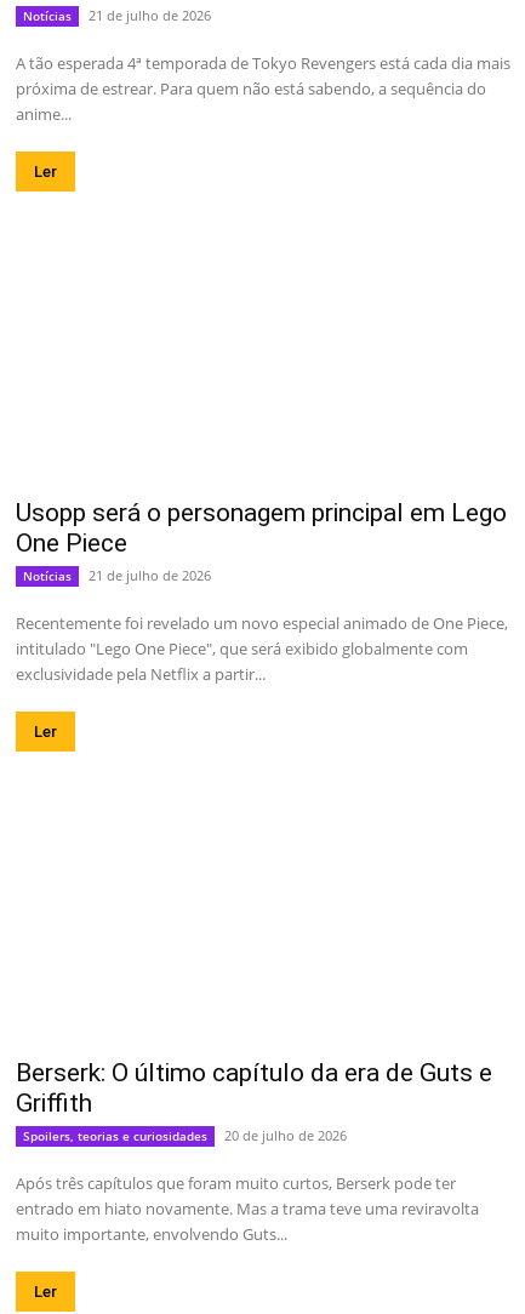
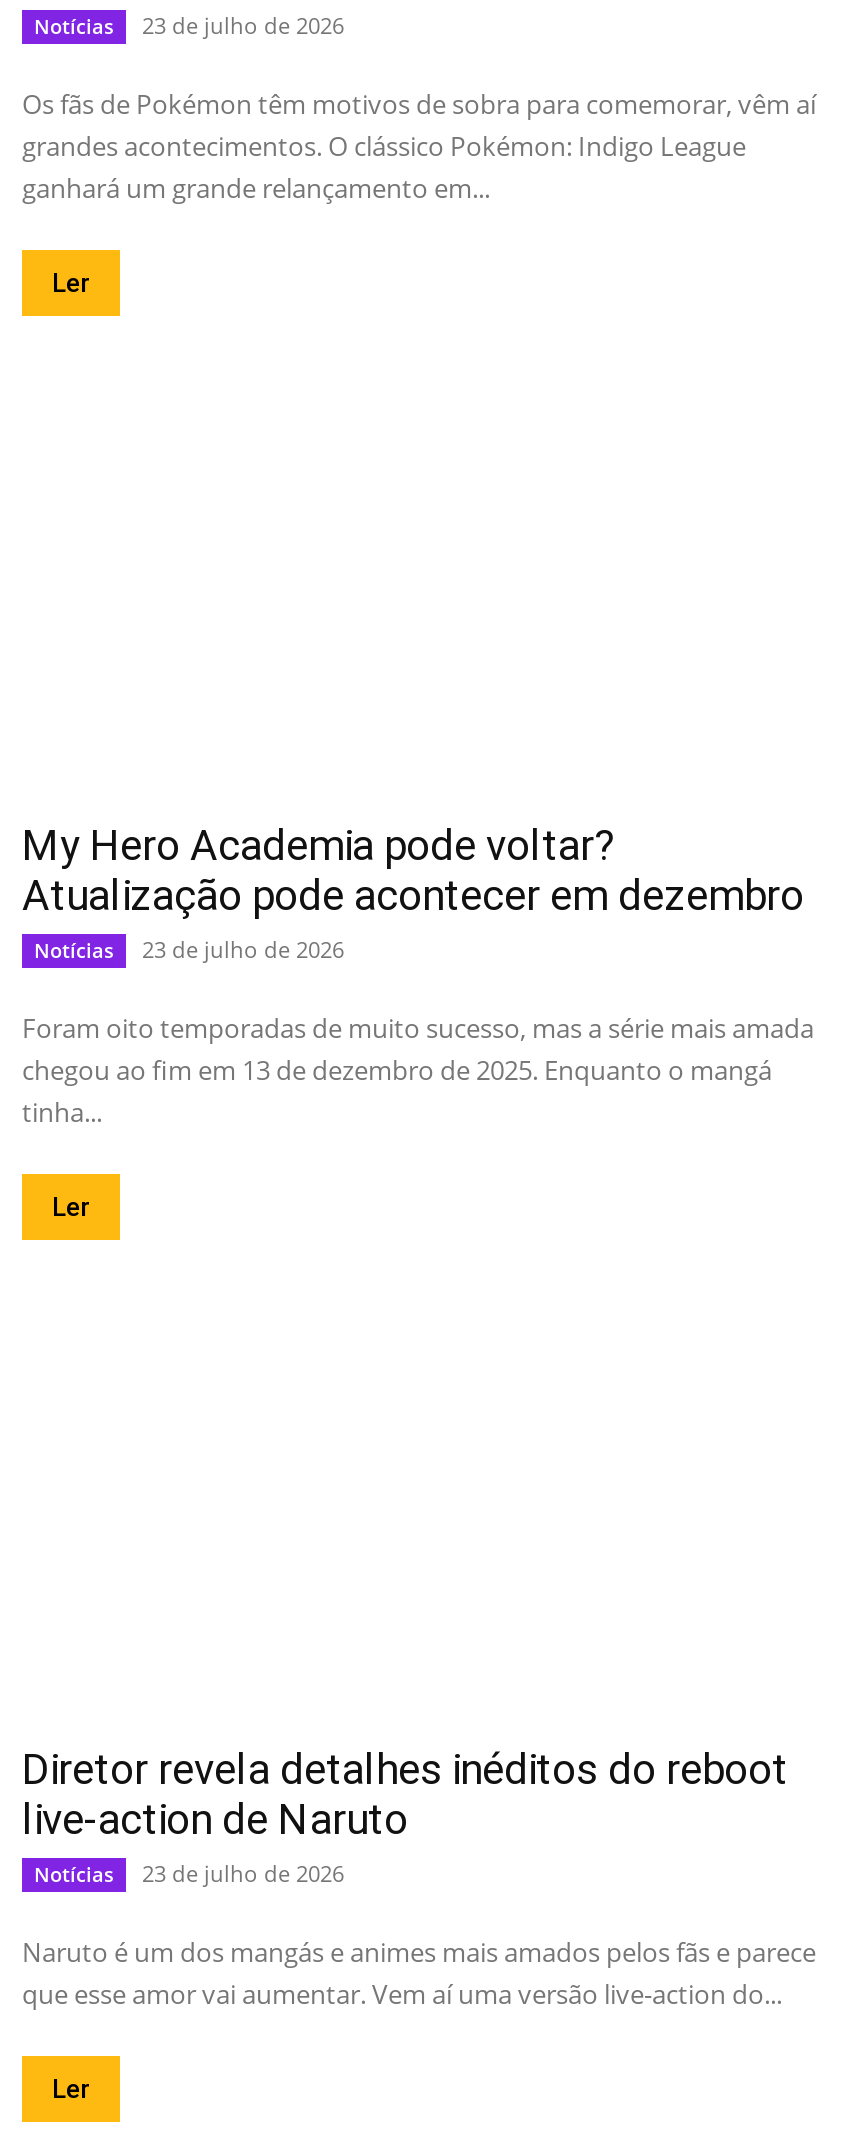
- Notícias 21 de julho de 2026
+ Notícias 23 de julho de 2026

- A tão esperada 4ª temporada de Tokyo Revengers está cada dia mais
- próxima de estrear. Para quem não está sabendo, a sequência do
- anime...
+ Os fãs de Pokémon têm motivos de sobra para comemorar, vêm aí
+ grandes acontecimentos. O clássico Pokémon: Indigo League
+ ganhará um grande relançamento em...

- Usopp será o personagem principal em Lego
- One Piece
+ My Hero Academia pode voltar?
+ Atualização pode acontecer em dezembro

- Notícias 21 de julho de 2026
+ Notícias 23 de julho de 2026

- Recentemente foi revelado um novo especial animado de One Piece,
- intitulado "Lego One Piece", que será exibido globalmente com
- exclusividade pela Netflix a partir...
+ Foram oito temporadas de muito sucesso, mas a série mais amada
+ chegou ao fim em 13 de dezembro de 2025. Enquanto o mangá
+ tinha...

- Berserk: O último capítulo da era de Guts e
- Griffith
- Spoilers, teorias e curiosidades
- 20 de julho de 2026
+ Diretor revela detalhes inéditos do reboot
+ live-action de Naruto
+ Notícias
+ 23 de julho de 2026

- Após três capítulos que foram muito curtos, Berserk pode ter
- entrado em hiato novamente. Mas a trama teve uma reviravolta
- muito importante, envolvendo Guts...
+ Naruto é um dos mangás e animes mais amados pelos fãs e parece
+ que esse amor vai aumentar. Vem aí uma versão live-action do...
